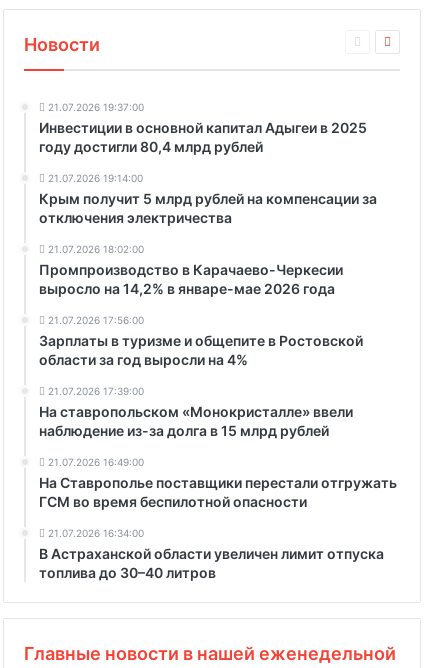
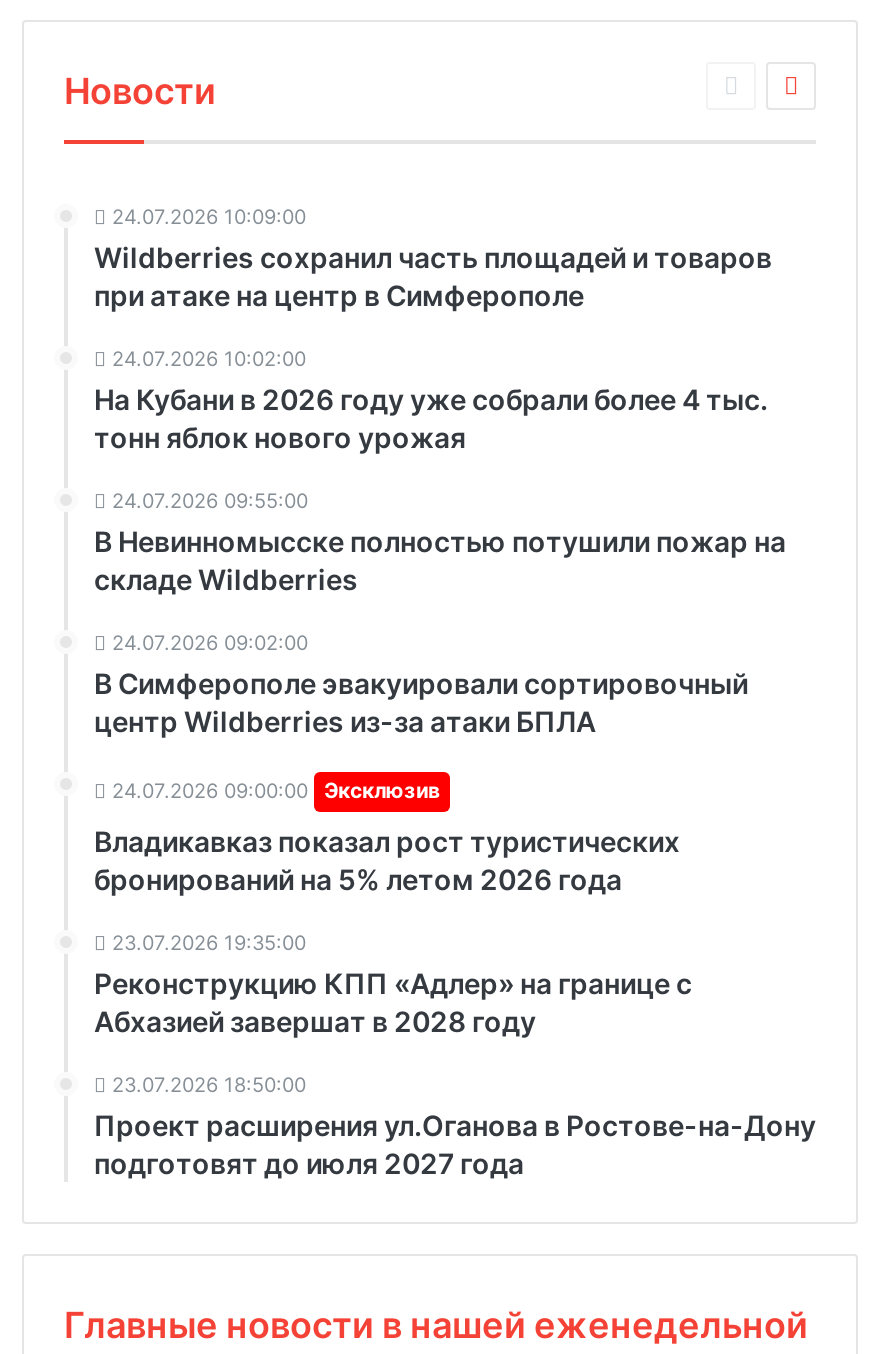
- 21.07.2026 19:37:00
- Инвестиции в основной капитал Адыгеи в 2025
- году достигли 80,4 млрд рублей
- 21.07.2026 19:14:00
- Крым получит 5 млрд рублей на компенсации за
- отключения электричества
- 21.07.2026 18:02:00
- Промпроизводство в Карачаево-Черкесии
- выросло на 14,2% в январе-мае 2026 года
- 21.07.2026 17:56:00
- Зарплаты в туризме и общепите в Ростовской
- области за год выросли на 4%
- 21.07.2026 17:39:00
- На ставропольском «Монокристалле» ввели
- наблюдение из-за долга в 15 млрд рублей
- 21.07.2026 16:49:00
- На Ставрополье поставщики перестали отгружать
- ГСМ во время беспилотной опасности
- 21.07.2026 16:34:00
- В Астраханской области увеличен лимит отпуска
- топлива до 30–40 литров
+ 24.07.2026 10:09:00
+ Wildberries сохранил часть площадей и товаров
+ при атаке на центр в Симферополе
+ 24.07.2026 10:02:00
+ На Кубани в 2026 году уже собрали более 4 тыс.
+ тонн яблок нового урожая
+ 24.07.2026 09:55:00
+ В Невинномысске полностью потушили пожар на
+ складе Wildberries
+ 24.07.2026 09:02:00
+ В Симферополе эвакуировали сортировочный
+ центр Wildberries из-за атаки БПЛА
+ 24.07.2026 09:00:00
+ Эксклюзив
+ Владикавказ показал рост туристических
+ бронирований на 5% летом 2026 года
+ 23.07.2026 19:35:00
+ Реконструкцию КПП «Адлер» на границе с
+ Абхазией завершат в 2028 году
+ 23.07.2026 18:50:00
+ Проект расширения ул.Оганова в Ростове-на-Дону
+ подготовят до июля 2027 года
